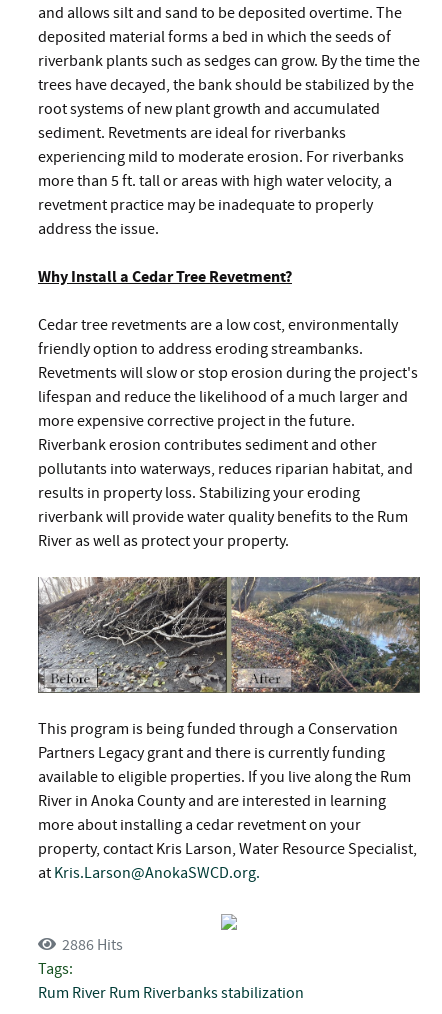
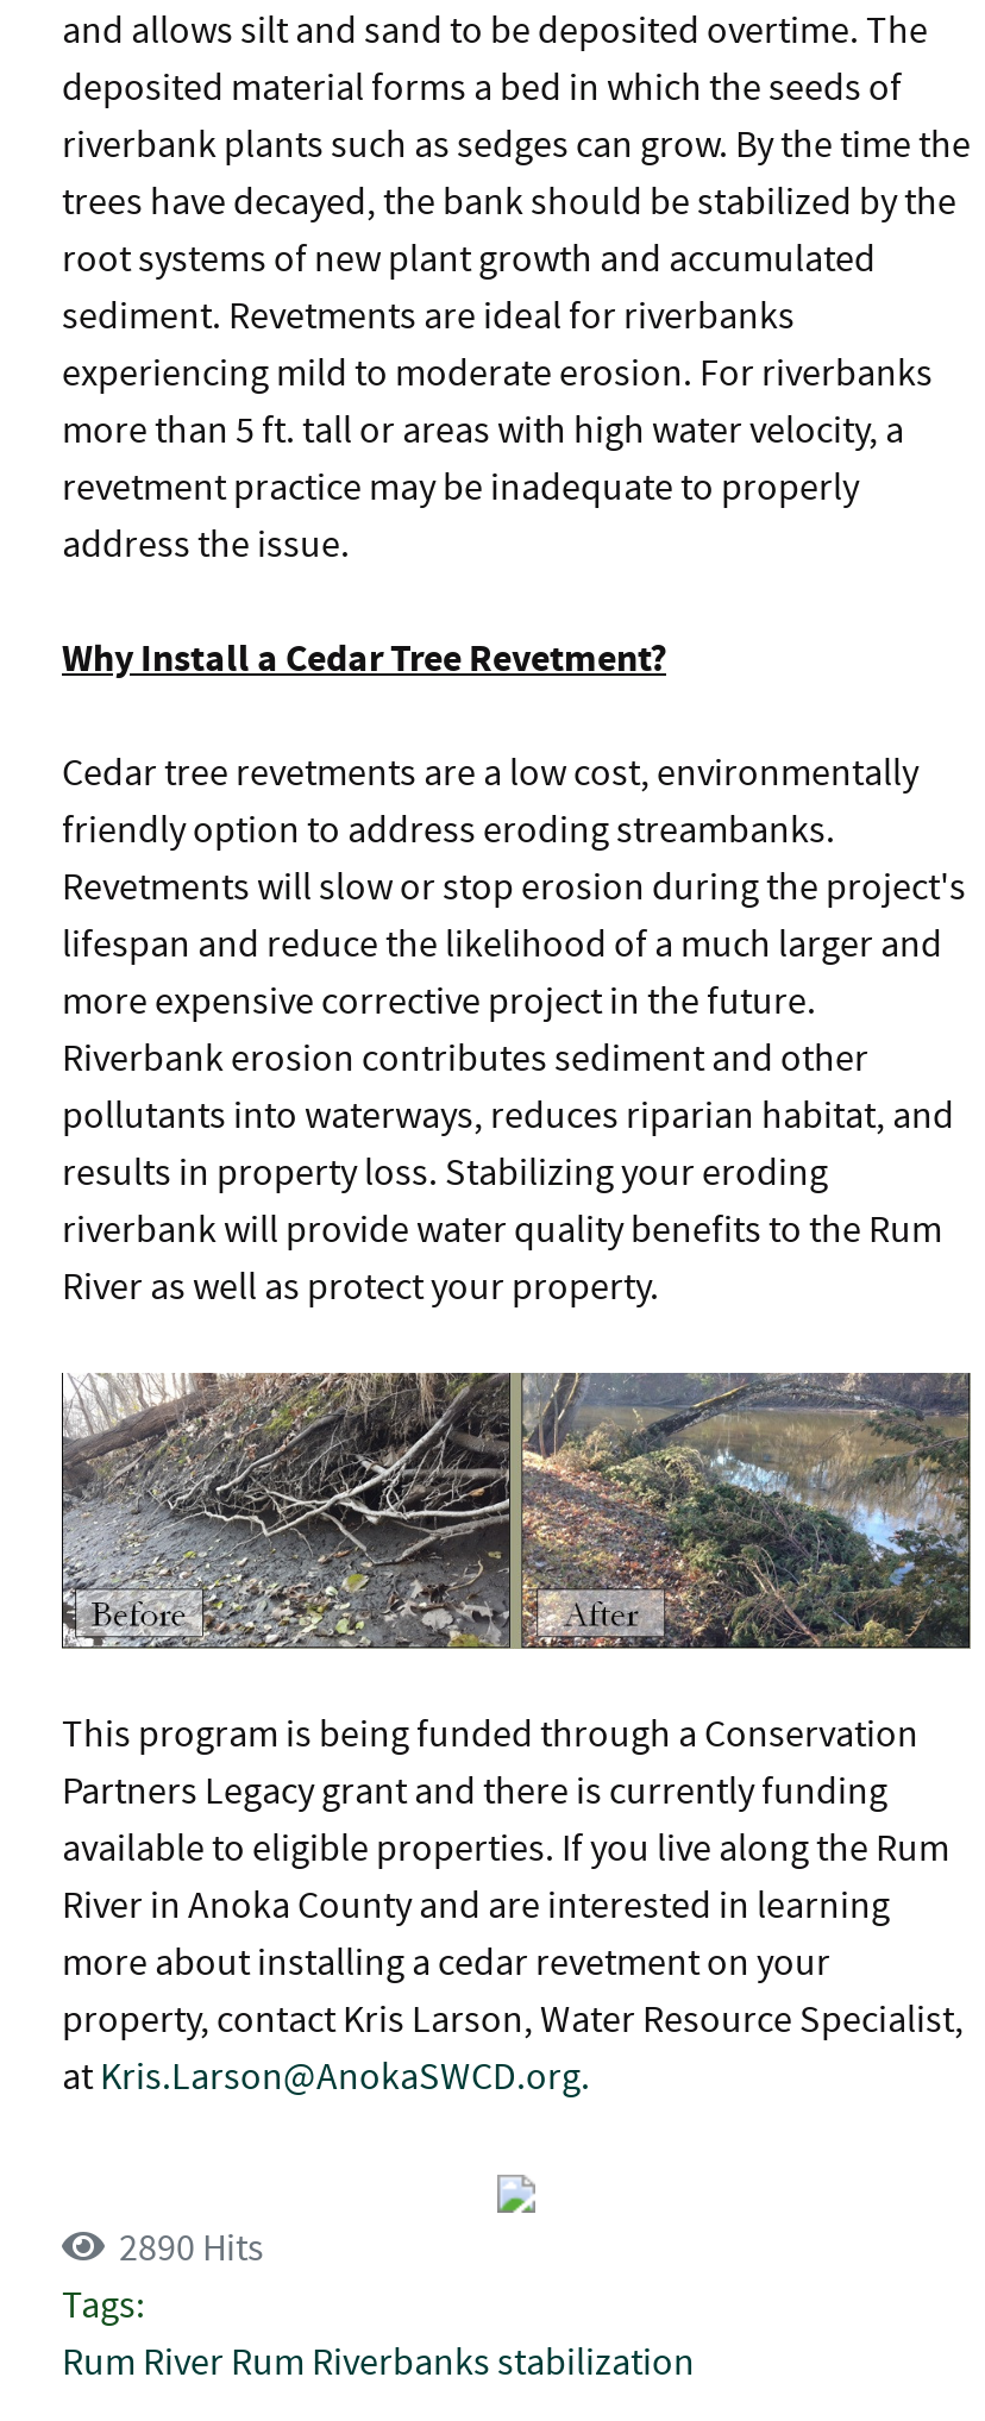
- 2886 Hits
+ 2890 Hits
